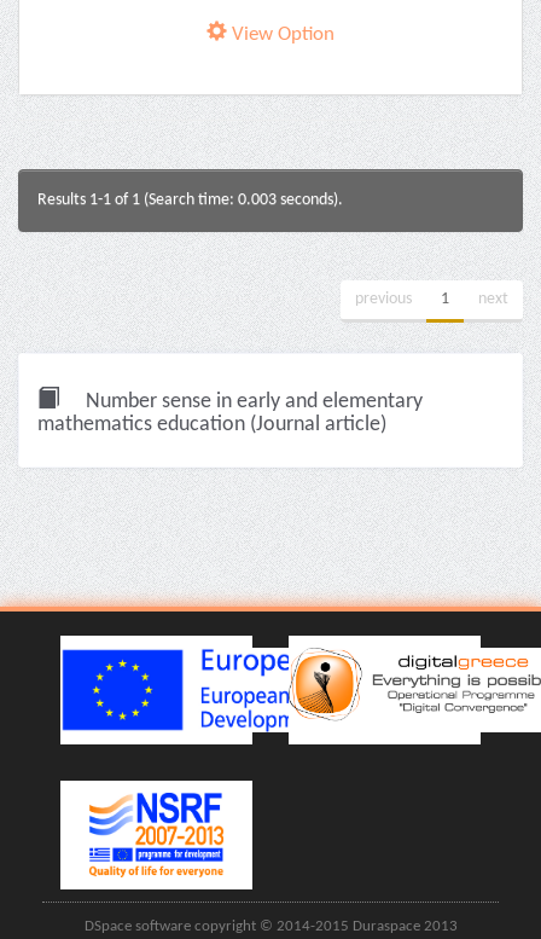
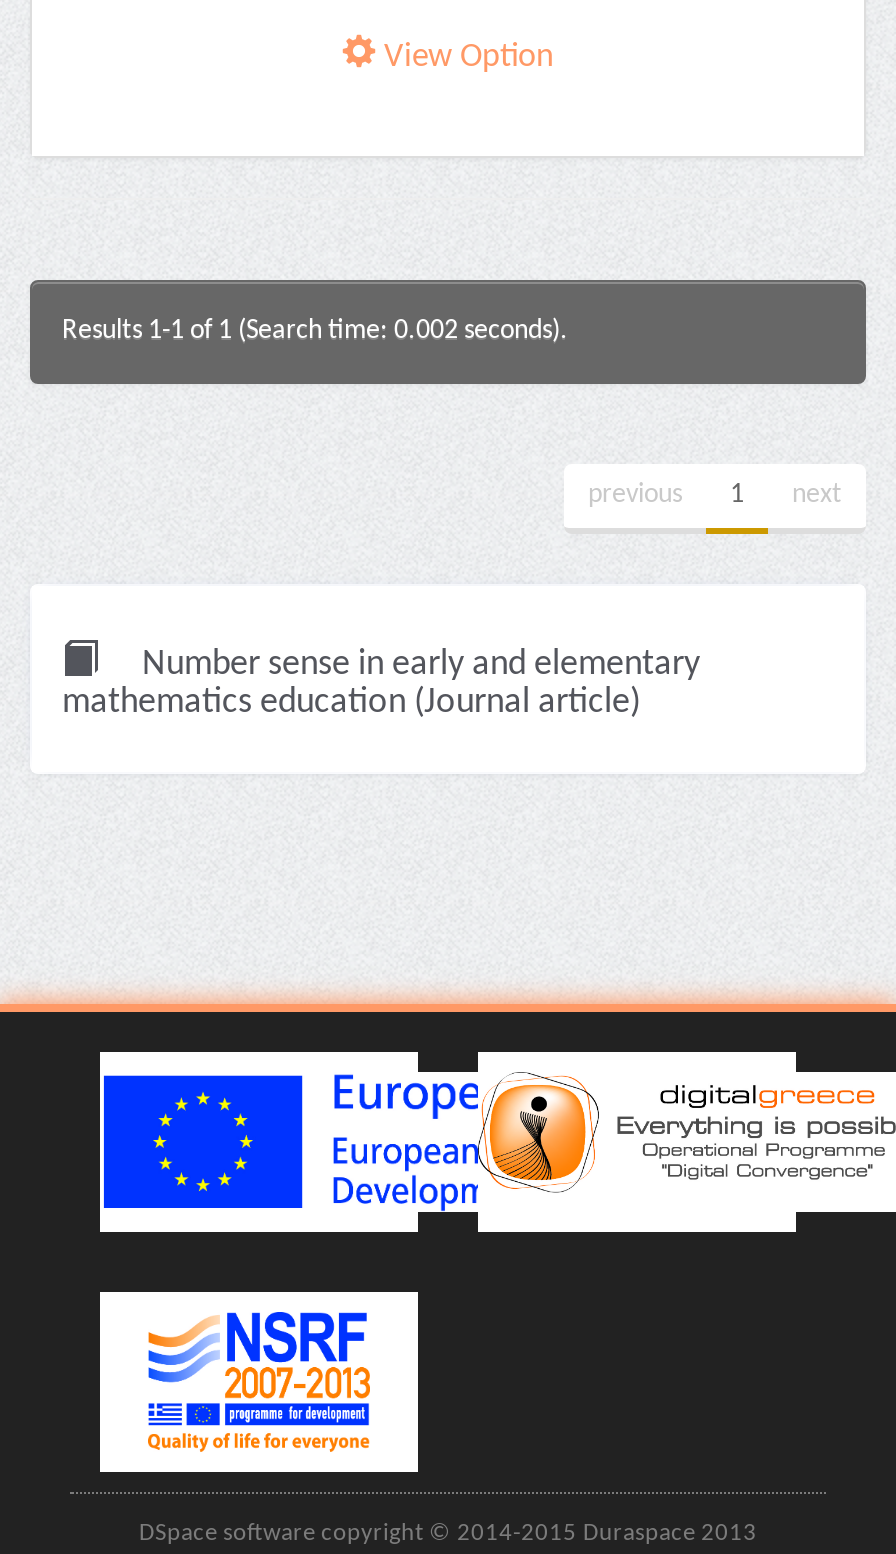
- Results 1-1 of 1 (Search time: 0.003 seconds).
+ Results 1-1 of 1 (Search time: 0.002 seconds).
